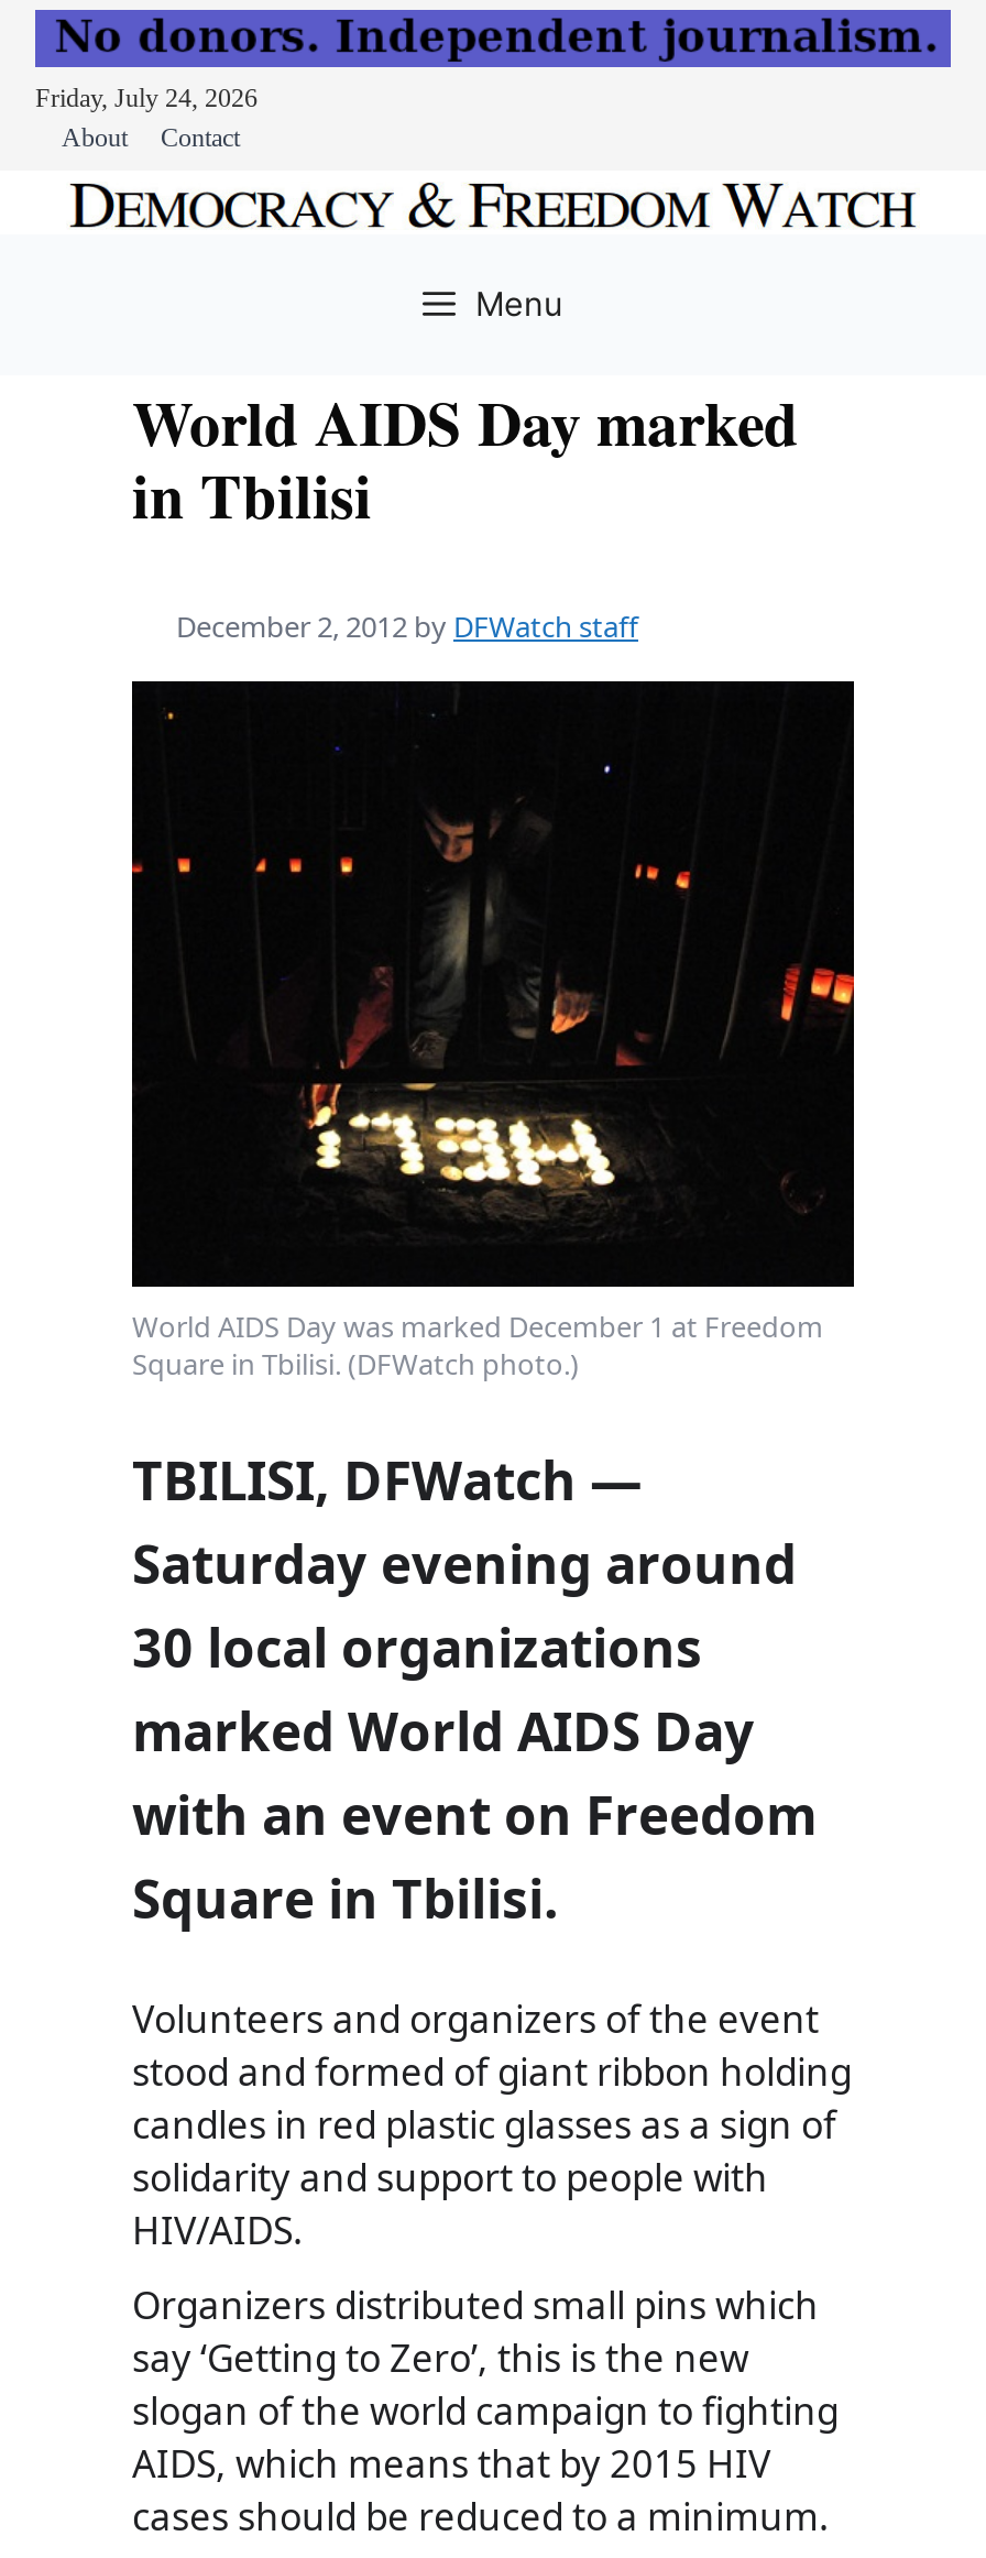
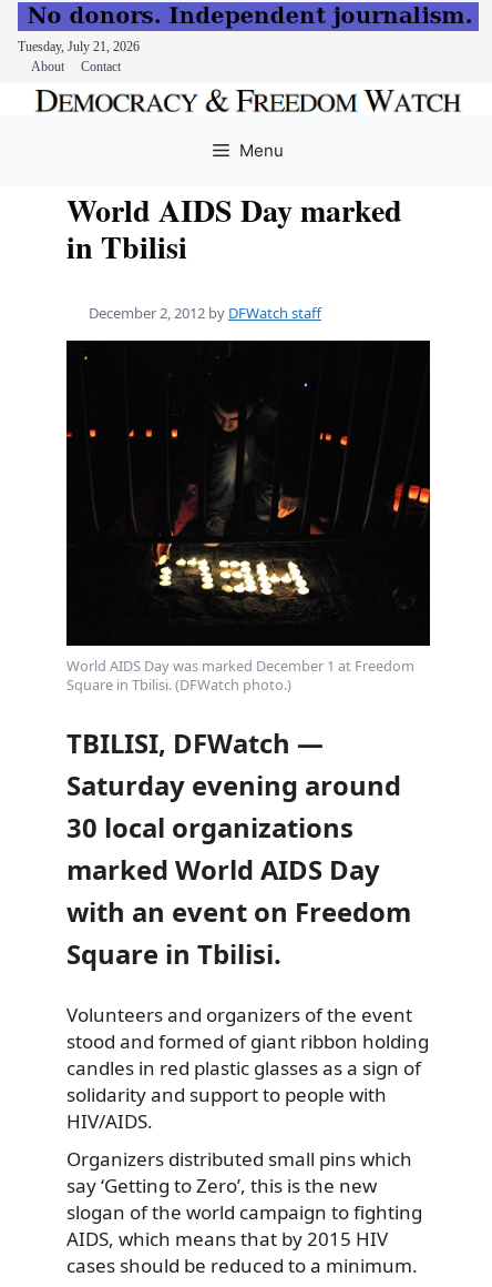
- Friday, July 24, 2026
+ Tuesday, July 21, 2026
